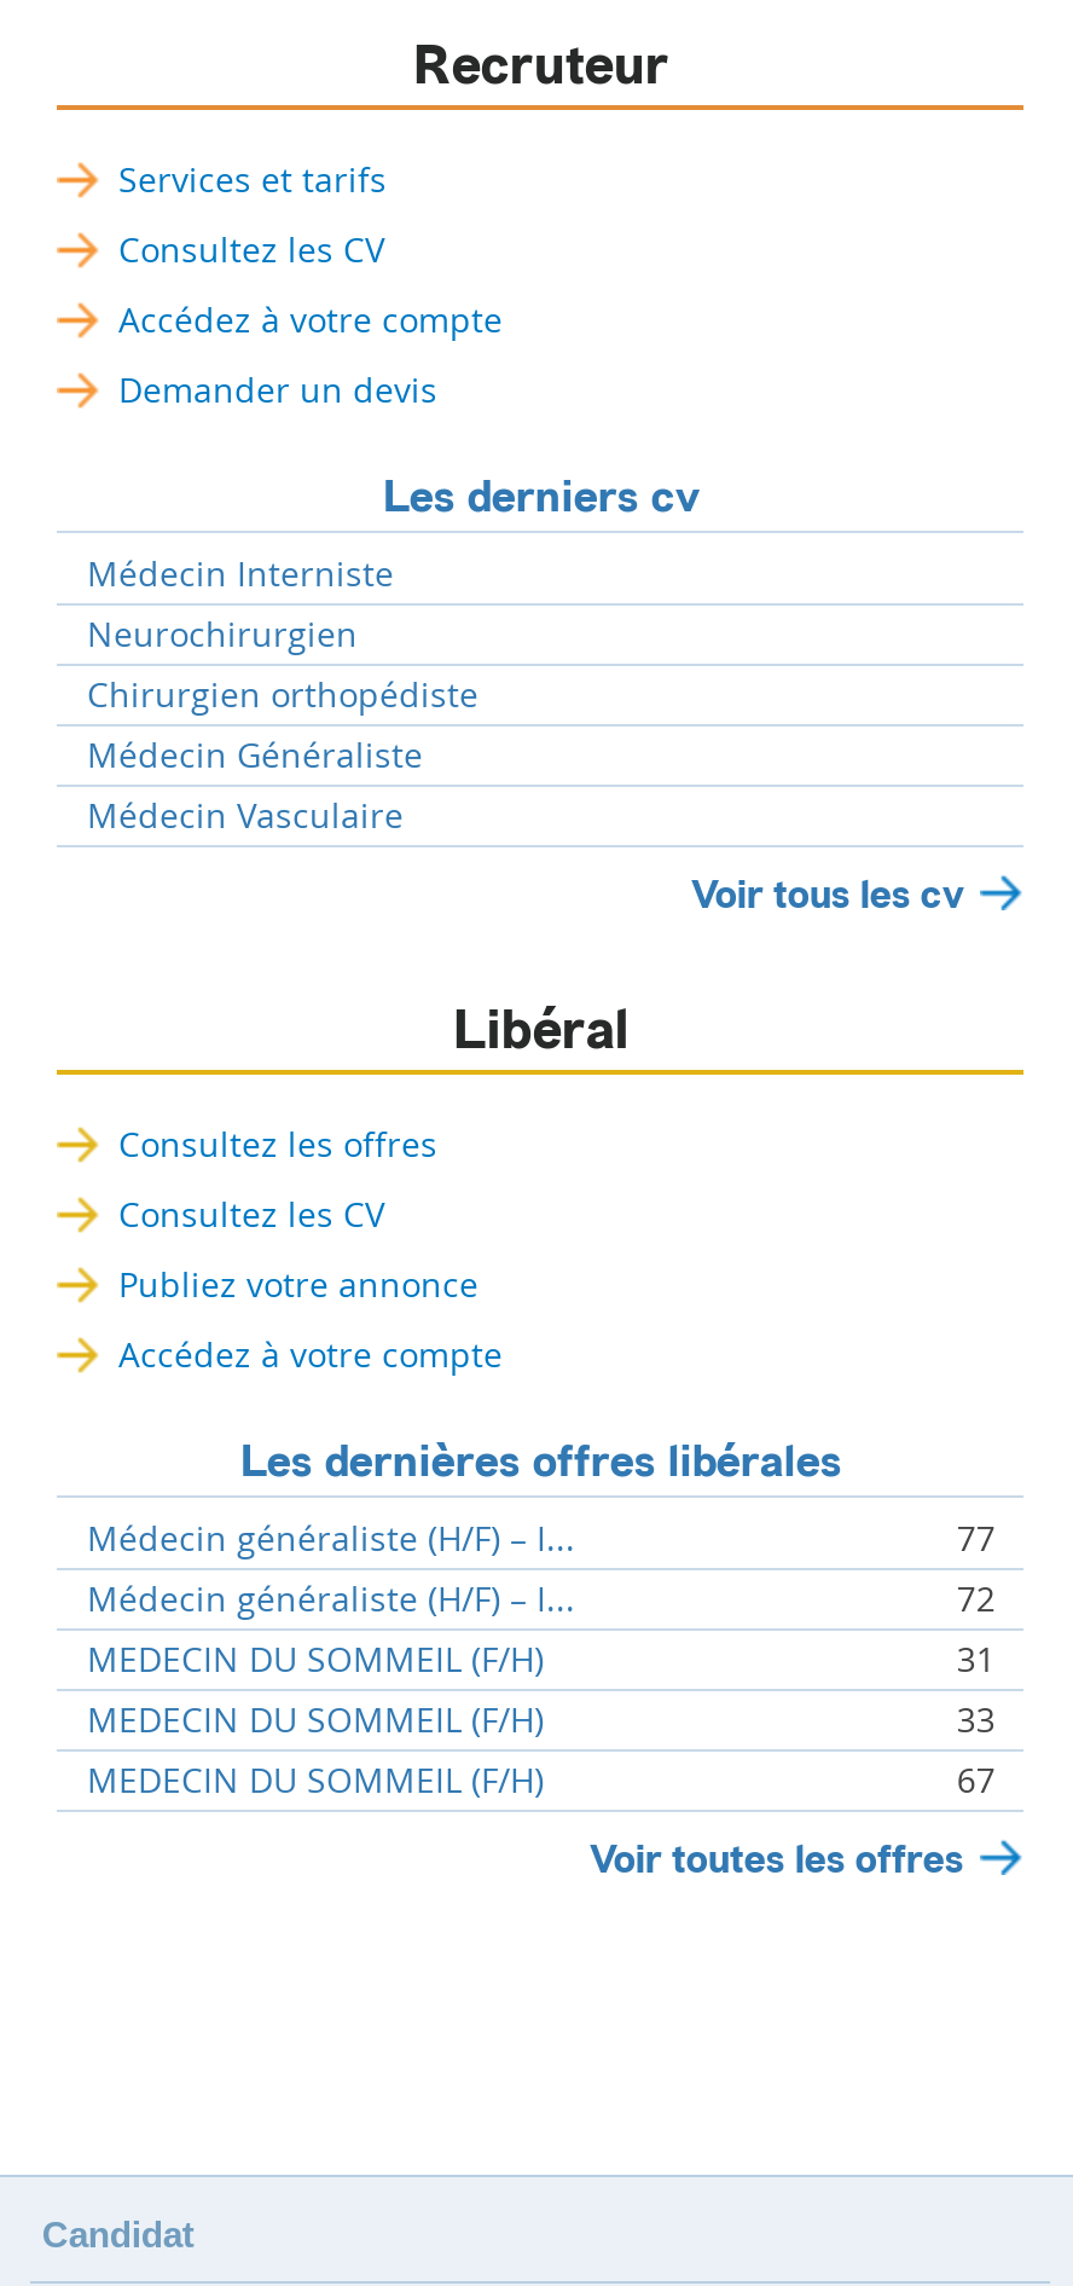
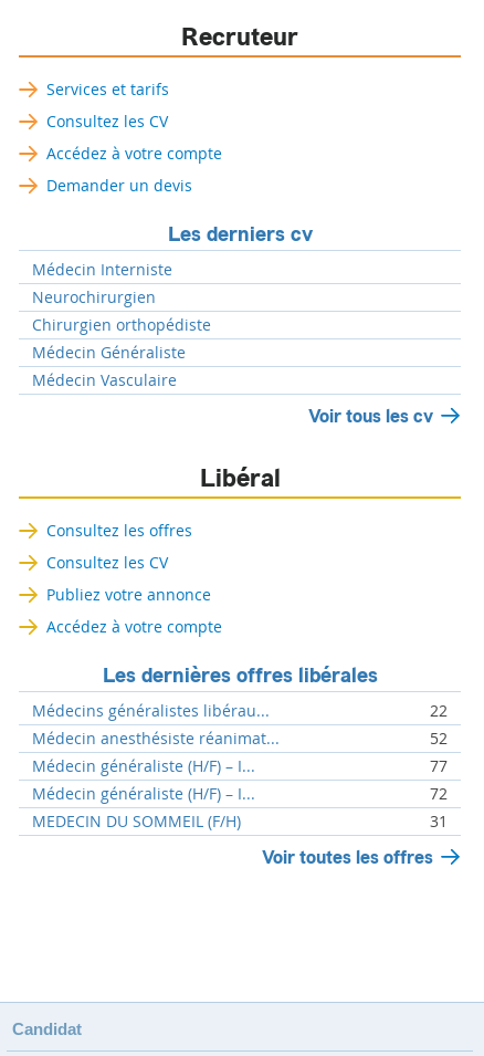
+ Médecins généralistes libérau...
+ 22
+ Médecin anesthésiste réanimat...
+ 52

moved down: Médecin généraliste (H/F) – I... | 77 | Médecin généraliste (H/F) – I... | 72 | MEDECIN DU SOMMEIL (F/H) | 31

- MEDECIN DU SOMMEIL (F/H)
- 33
- MEDECIN DU SOMMEIL (F/H)
- 67
